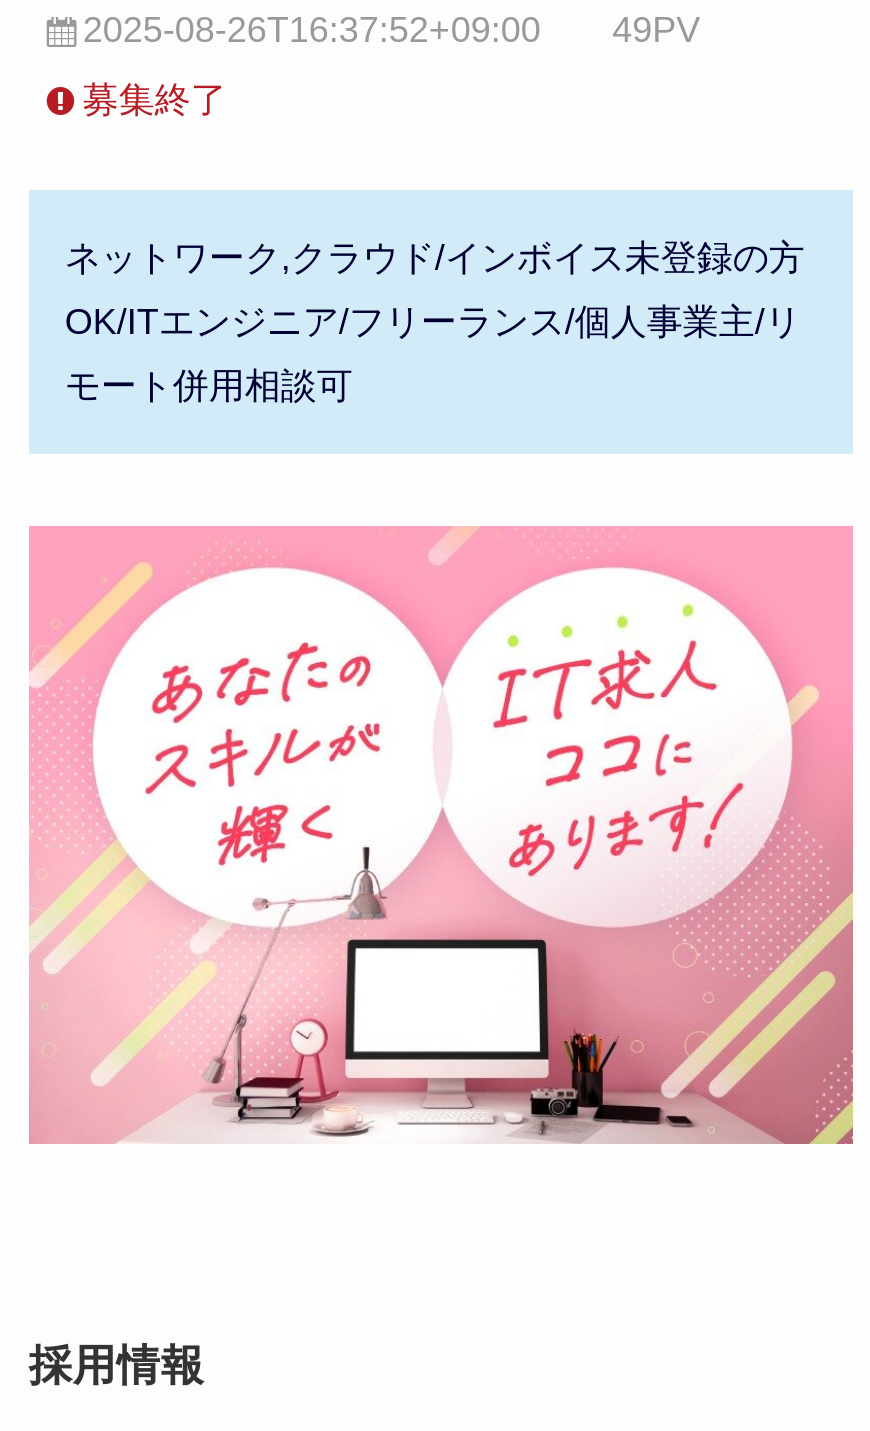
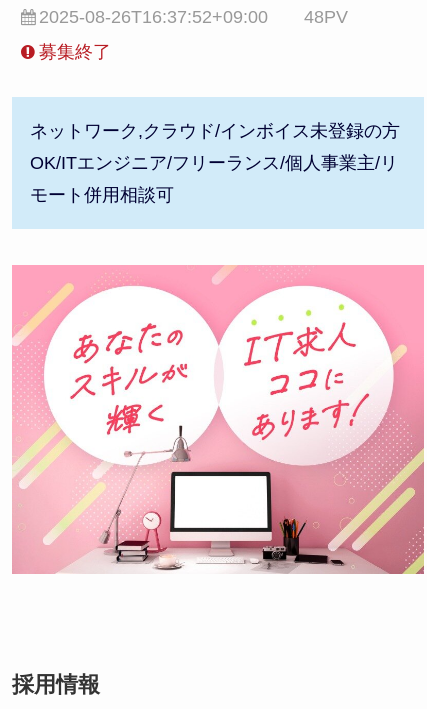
- 2025-08-26T16:37:52+09:00 49PV
+ 2025-08-26T16:37:52+09:00 48PV
